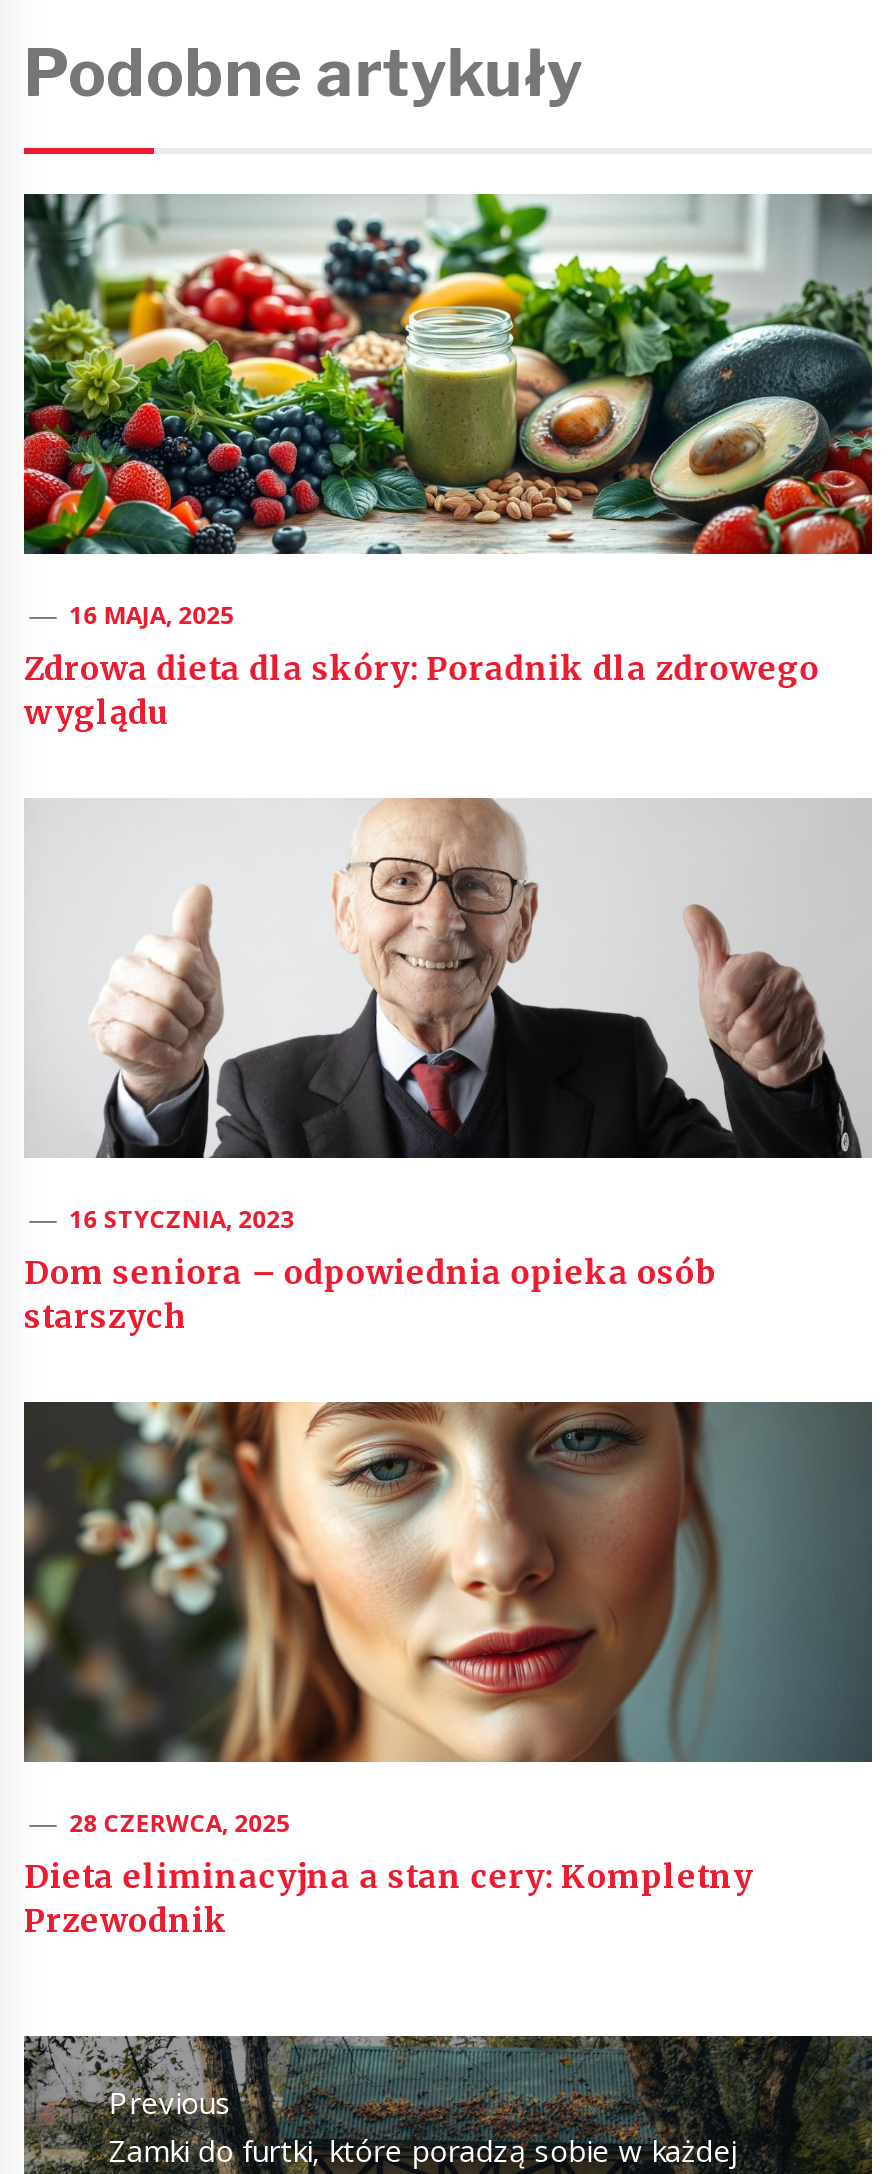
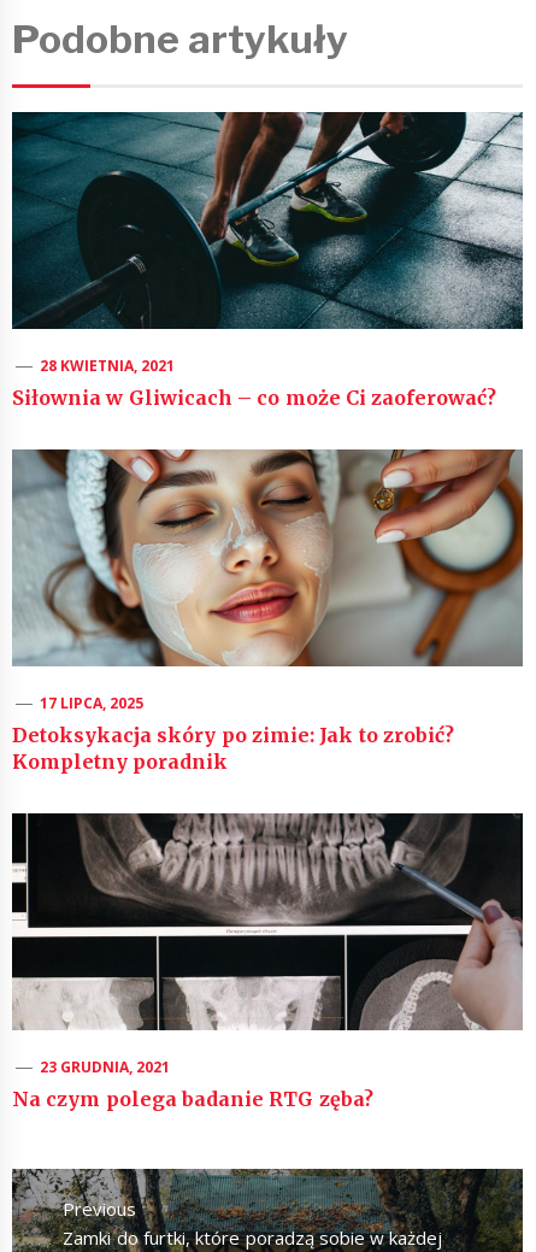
- [image]
- 16 MAJA, 2025
- Zdrowa dieta dla skóry: Poradnik dla zdrowego
- wyglądu
+ [image]
+ 28 KWIETNIA, 2021
+ Siłownia w Gliwicach – co może Ci zaoferować?

- [image]
- 16 STYCZNIA, 2023
- Dom seniora – odpowiednia opieka osób
- starszych
+ [image]
+ 17 LIPCA, 2025
+ Detoksykacja skóry po zimie: Jak to zrobić?
+ Kompletny poradnik

- [image]
- 28 CZERWCA, 2025
- Dieta eliminacyjna a stan cery: Kompletny
- Przewodnik
+ [image]
+ 23 GRUDNIA, 2021
+ Na czym polega badanie RTG zęba?
